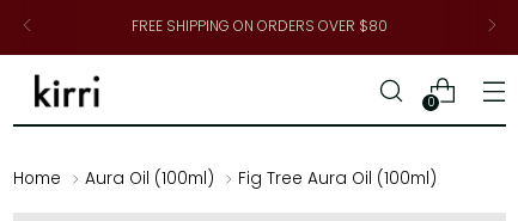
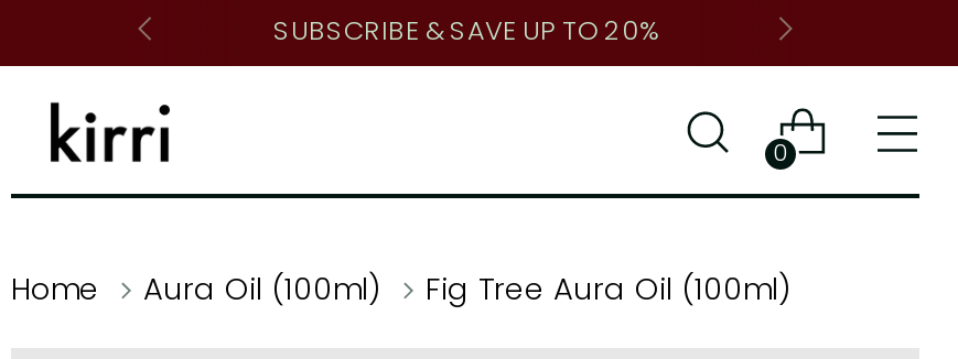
- FREE SHIPPING ON ORDERS OVER $80
+ SUBSCRIBE & SAVE UP TO 20%
